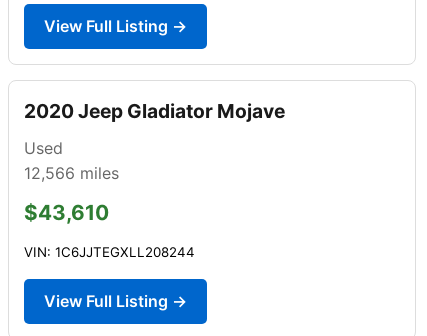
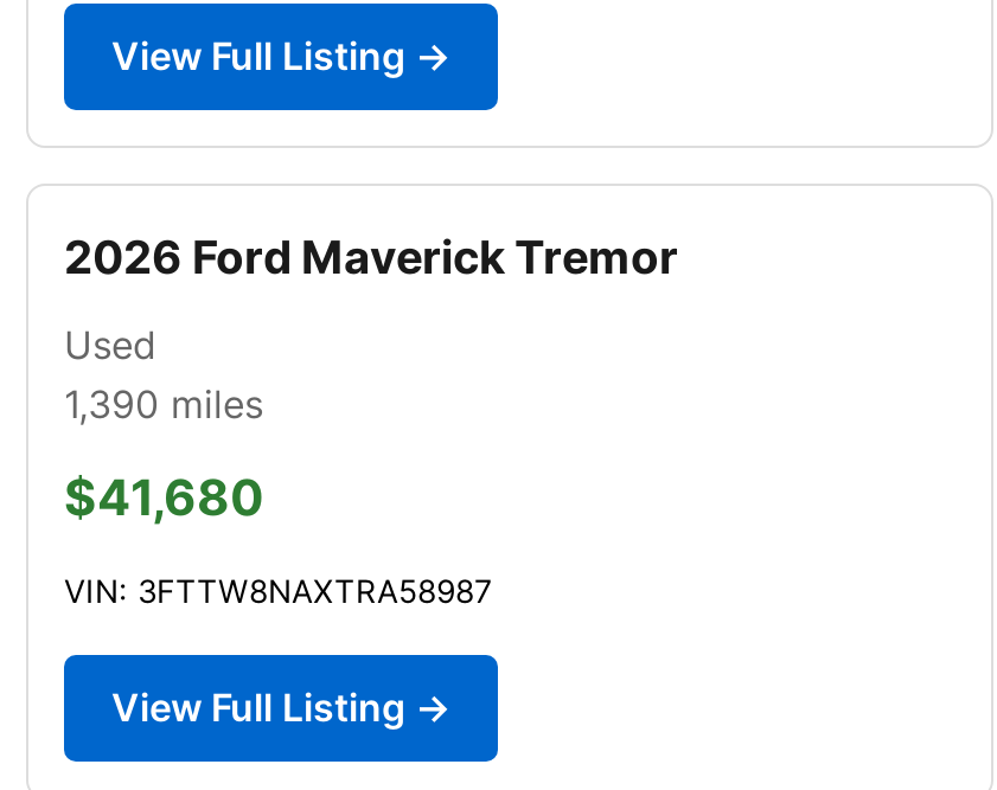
- 2020 Jeep Gladiator Mojave
+ 2026 Ford Maverick Tremor

- 12,566 miles
+ 1,390 miles

- $43,610
+ $41,680

- VIN: 1C6JJTEGXLL208244
+ VIN: 3FTTW8NAXTRA58987
